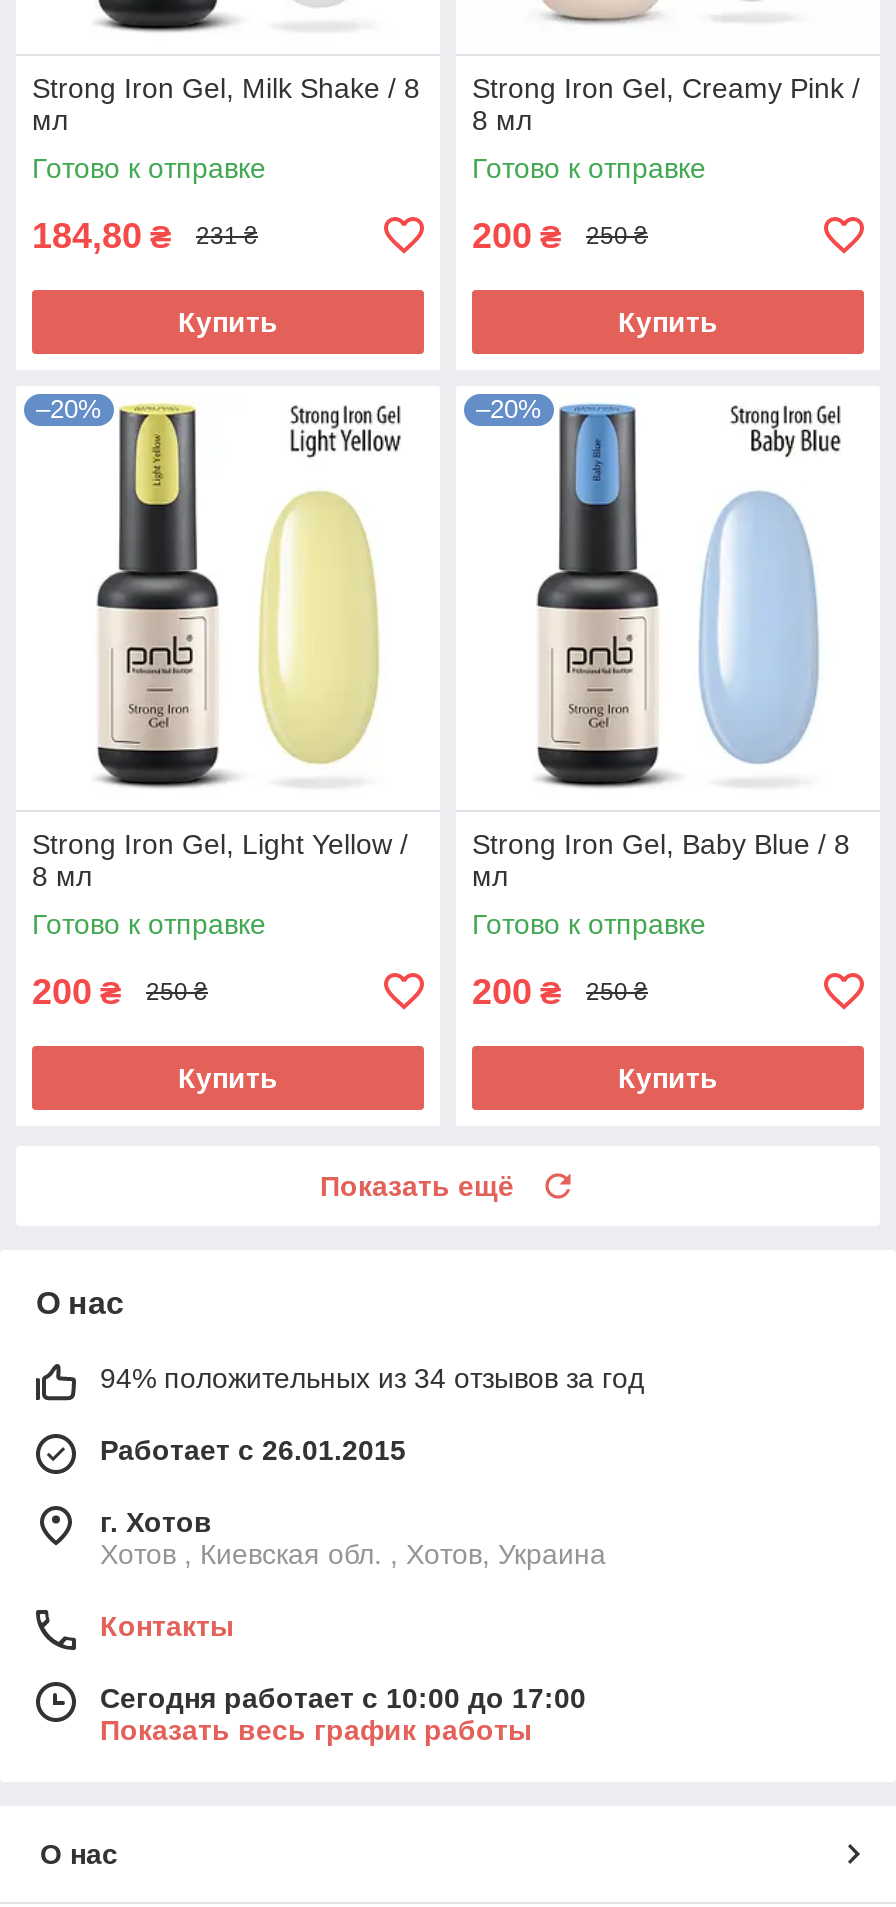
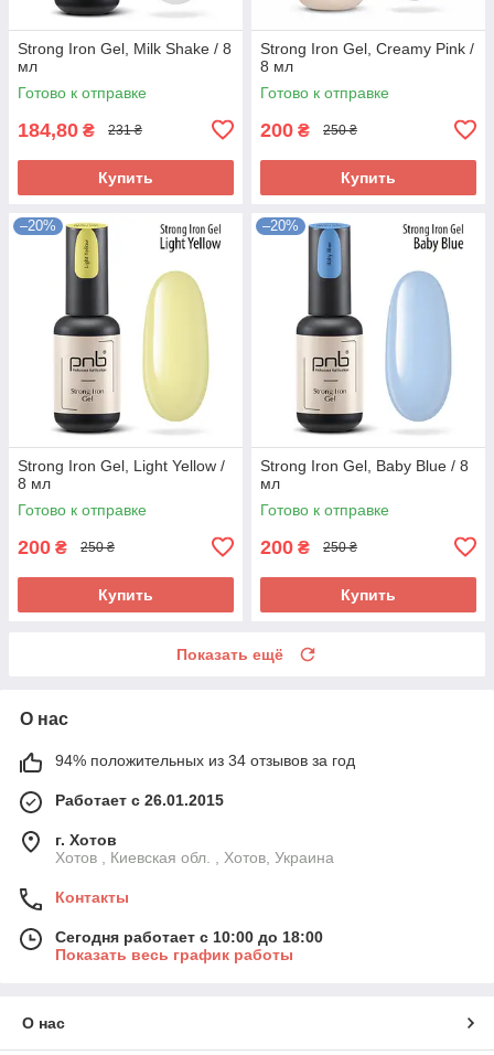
- Сегодня работает с 10:00 до 17:00
+ Сегодня работает с 10:00 до 18:00
